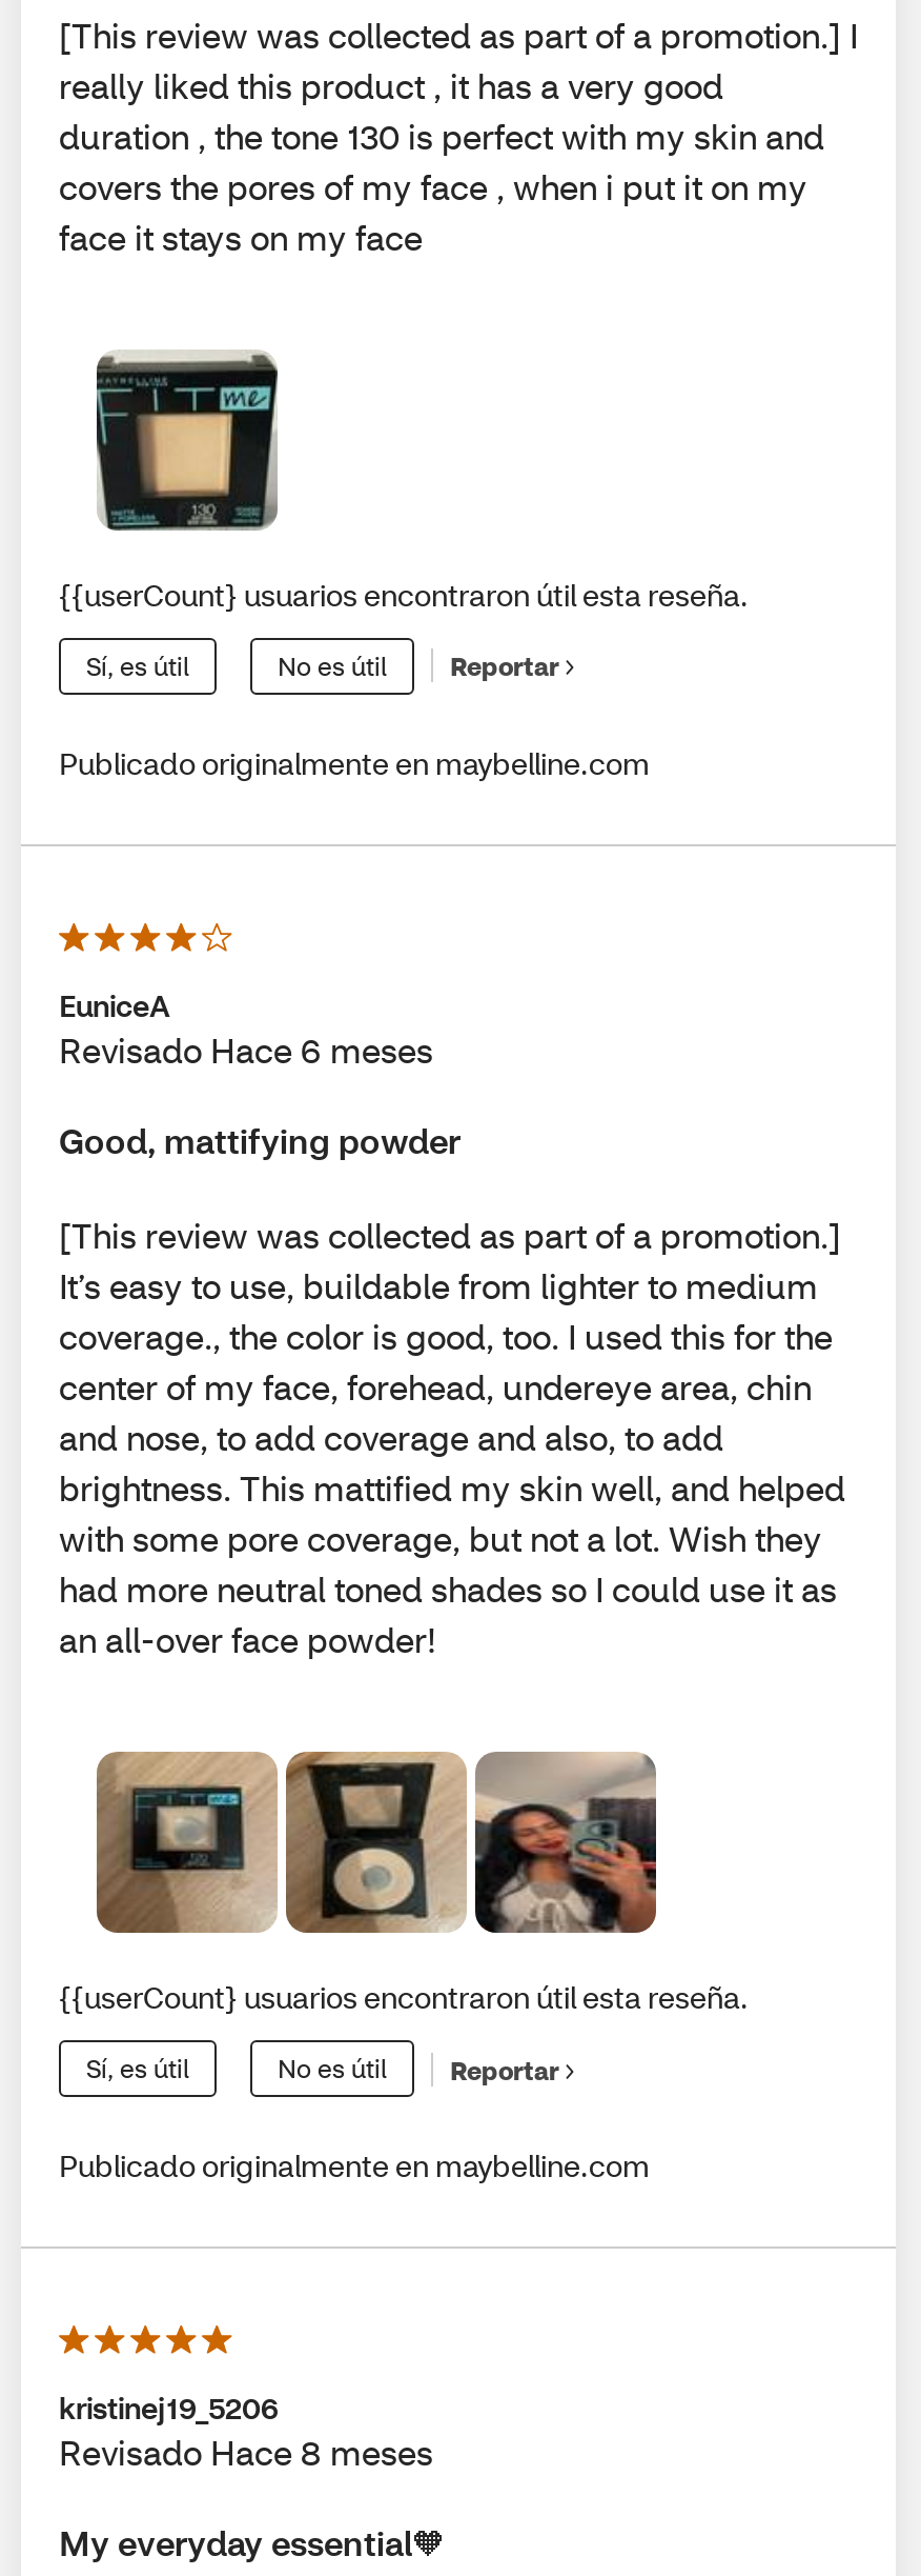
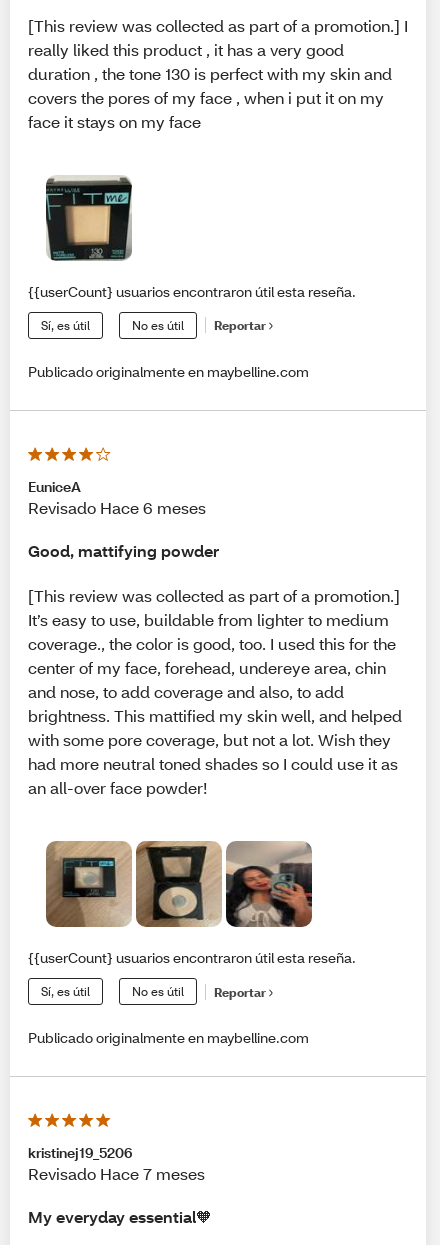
- Revisado Hace 8 meses
+ Revisado Hace 7 meses
